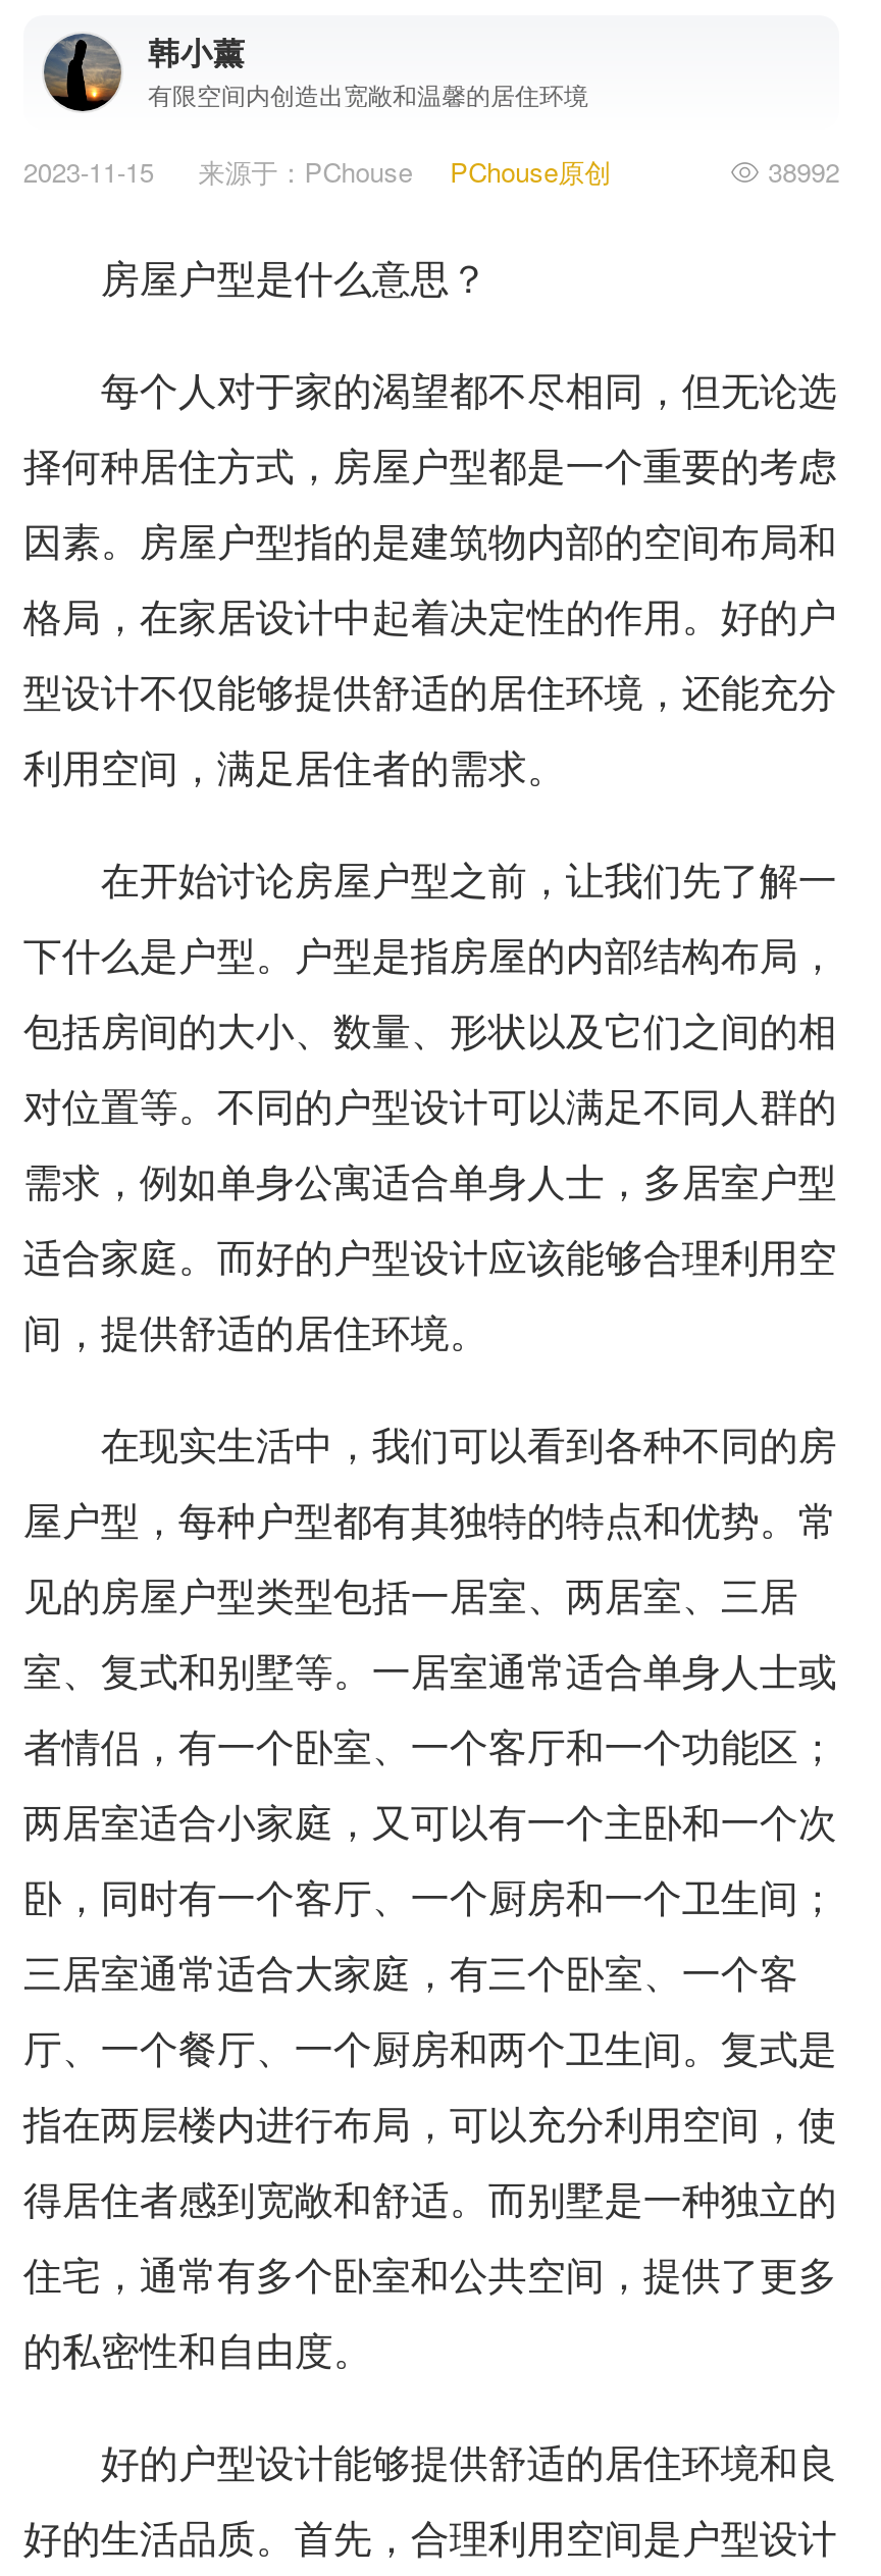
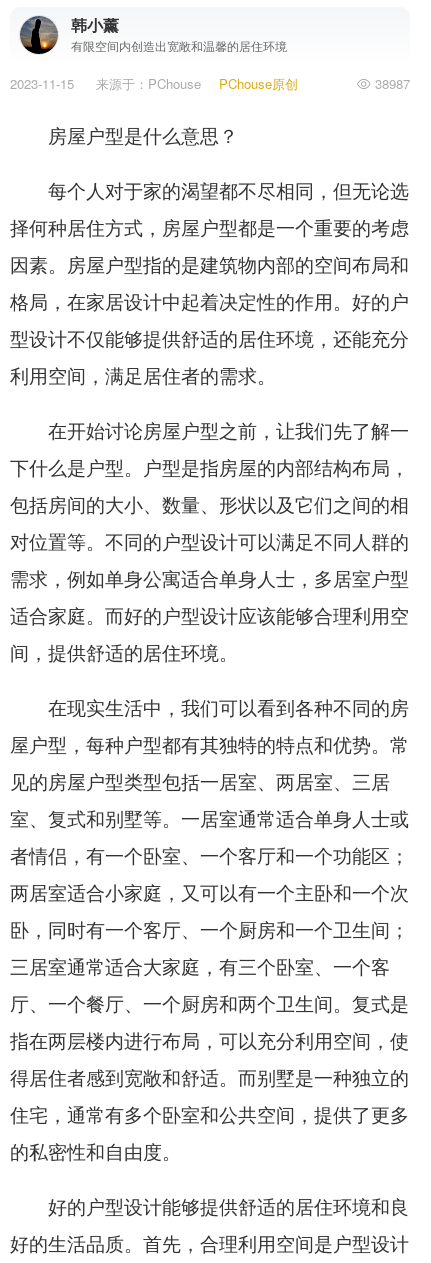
- 38992
+ 38987
